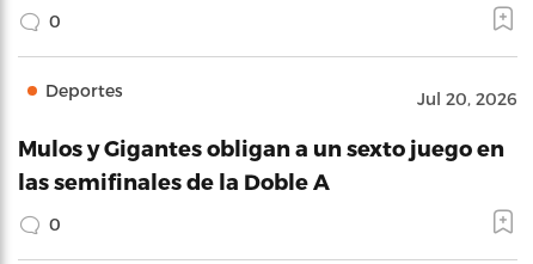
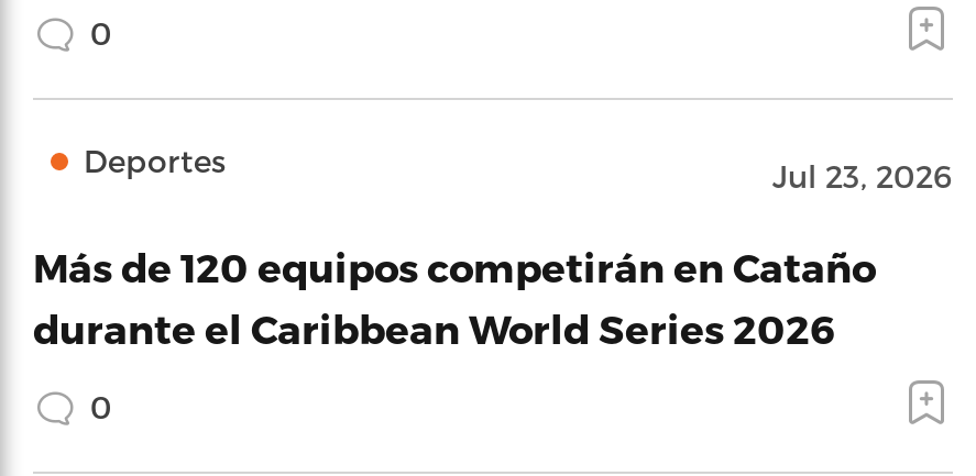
- Jul 20, 2026
+ Jul 23, 2026

- Mulos y Gigantes obligan a un sexto juego en
- las semifinales de la Doble A
+ Más de 120 equipos competirán en Cataño
+ durante el Caribbean World Series 2026
